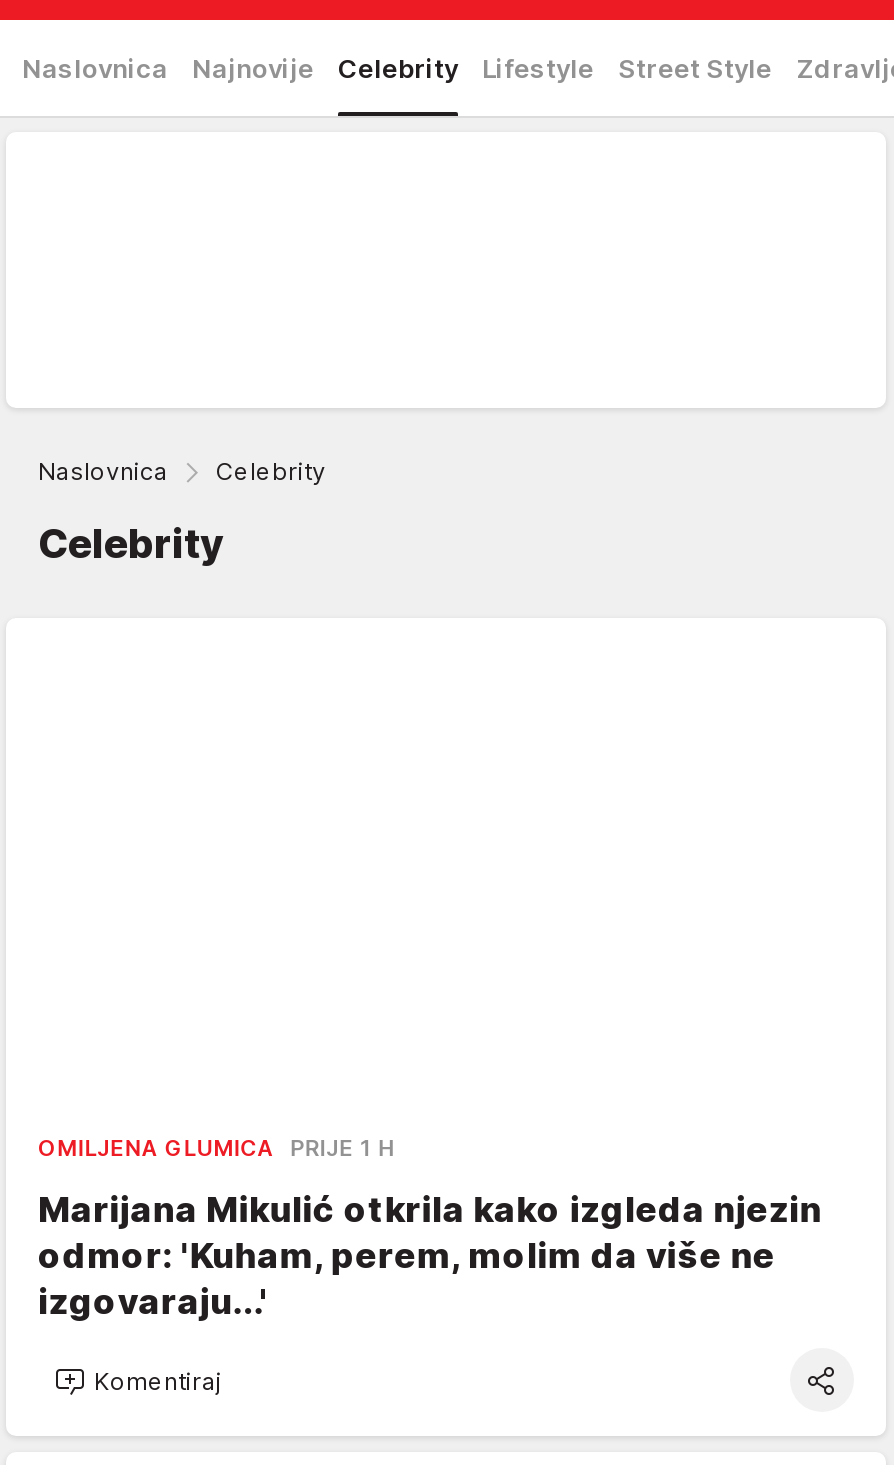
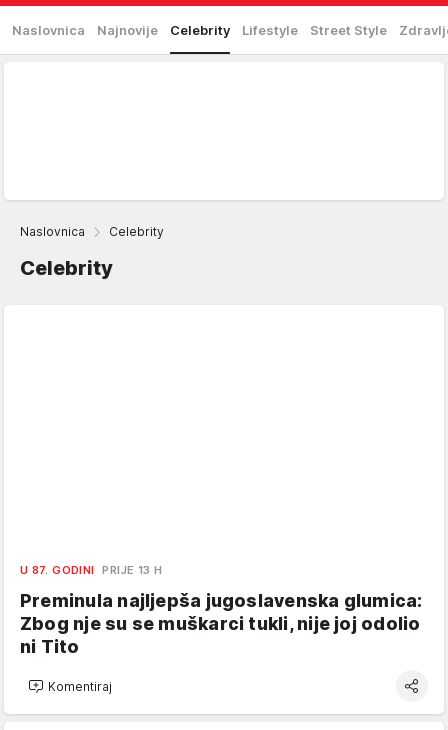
- OMILJENA GLUMICA PRIJE 1 H
+ U 87. GODINI PRIJE 13 H

- Marijana Mikulić otkrila kako izgleda njezin
- odmor: 'Kuham, perem, molim da više ne
- izgovaraju...'
+ Preminula najljepša jugoslavenska glumica:
+ Zbog nje su se muškarci tukli, nije joj odolio
+ ni Tito
